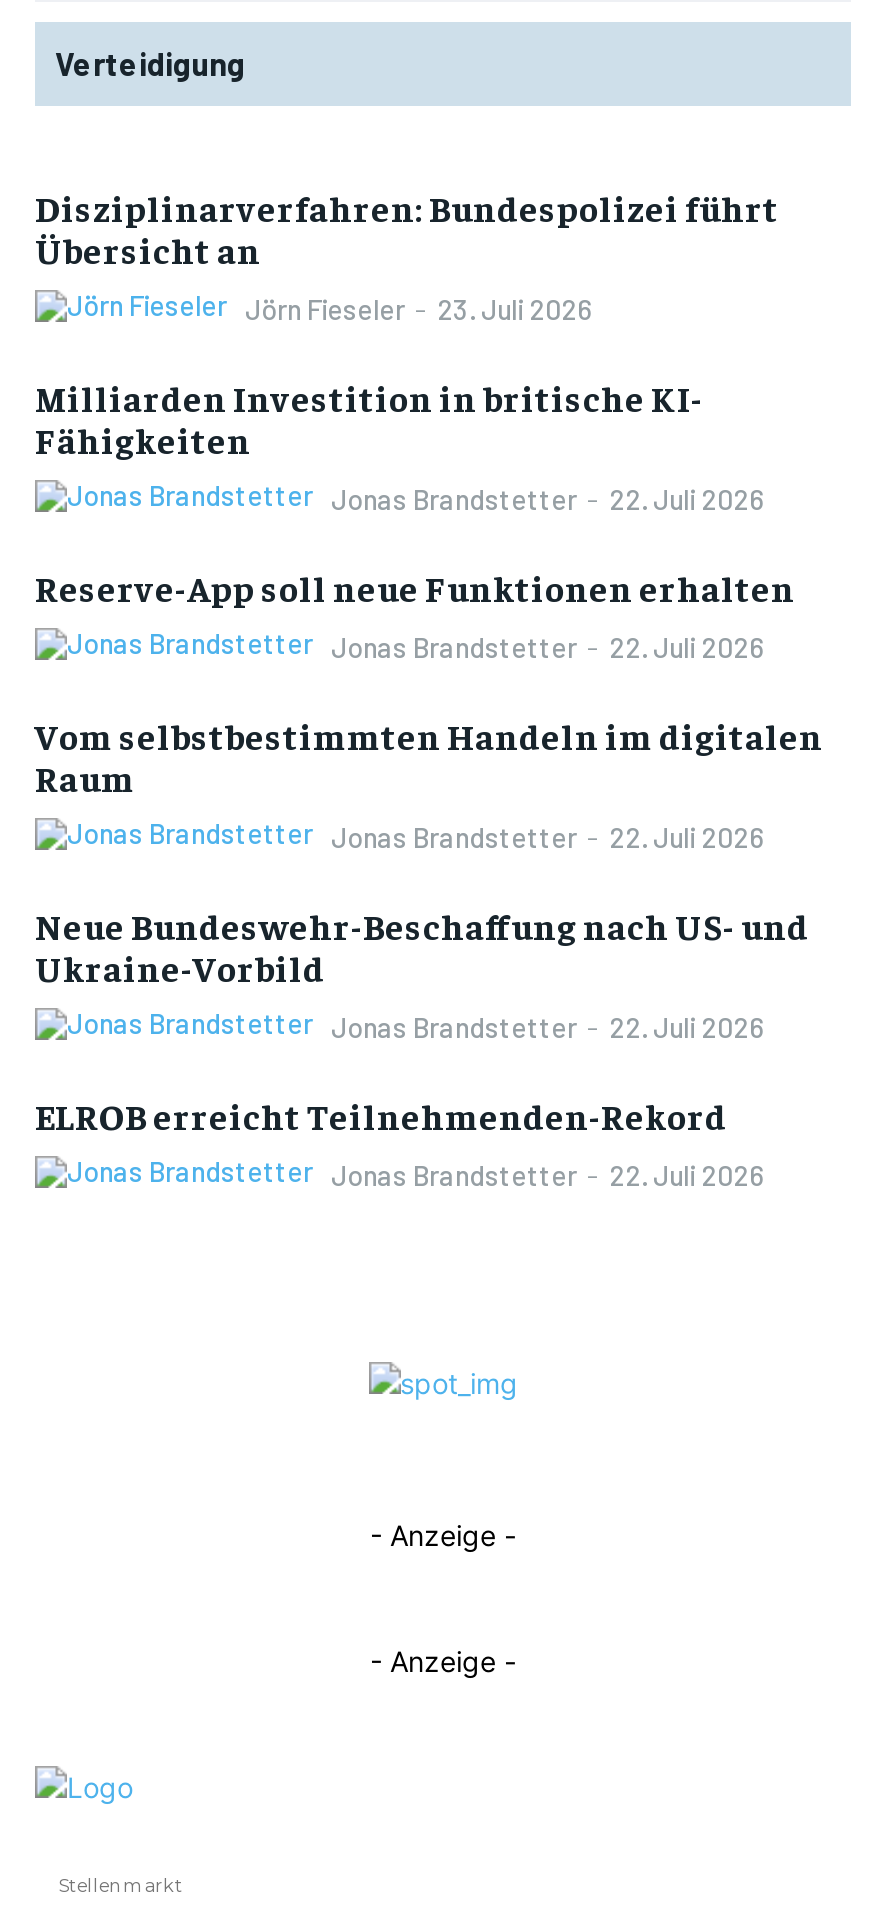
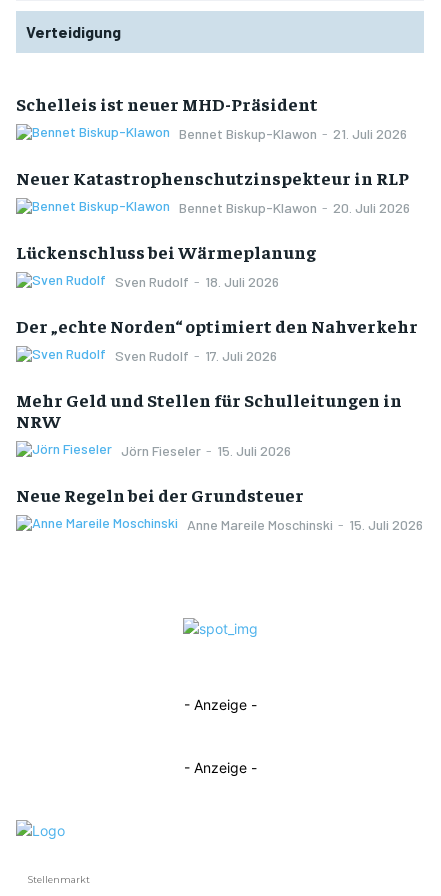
- Disziplinarverfahren: Bundespolizei führt
- Übersicht an
- Jörn Fieseler - 23. Juli 2026
+ Schelleis ist neuer MHD-Präsident
+ Bennet Biskup-Klawon - 21. Juli 2026

- Milliarden Investition in britische KI-
- Fähigkeiten
- Jonas Brandstetter - 22. Juli 2026
+ Neuer Katastrophenschutzinspekteur in RLP
+ Bennet Biskup-Klawon - 20. Juli 2026

- Reserve-App soll neue Funktionen erhalten
- Jonas Brandstetter - 22. Juli 2026
+ Lückenschluss bei Wärmeplanung
+ Sven Rudolf - 18. Juli 2026

- Vom selbstbestimmten Handeln im digitalen
- Raum
- Jonas Brandstetter - 22. Juli 2026
+ Der „echte Norden“ optimiert den Nahverkehr
+ Sven Rudolf - 17. Juli 2026

- Neue Bundeswehr-Beschaffung nach US- und
- Ukraine-Vorbild
- Jonas Brandstetter - 22. Juli 2026
+ Mehr Geld und Stellen für Schulleitungen in
+ NRW
+ Jörn Fieseler - 15. Juli 2026

- ELROB erreicht Teilnehmenden-Rekord
- Jonas Brandstetter - 22. Juli 2026
+ Neue Regeln bei der Grundsteuer
+ Anne Mareile Moschinski - 15. Juli 2026
